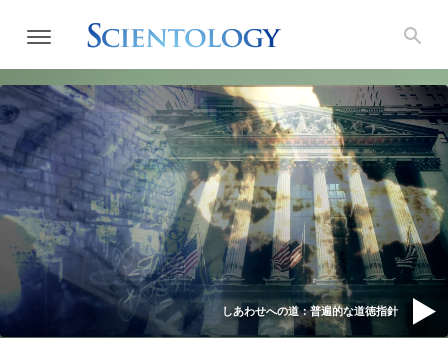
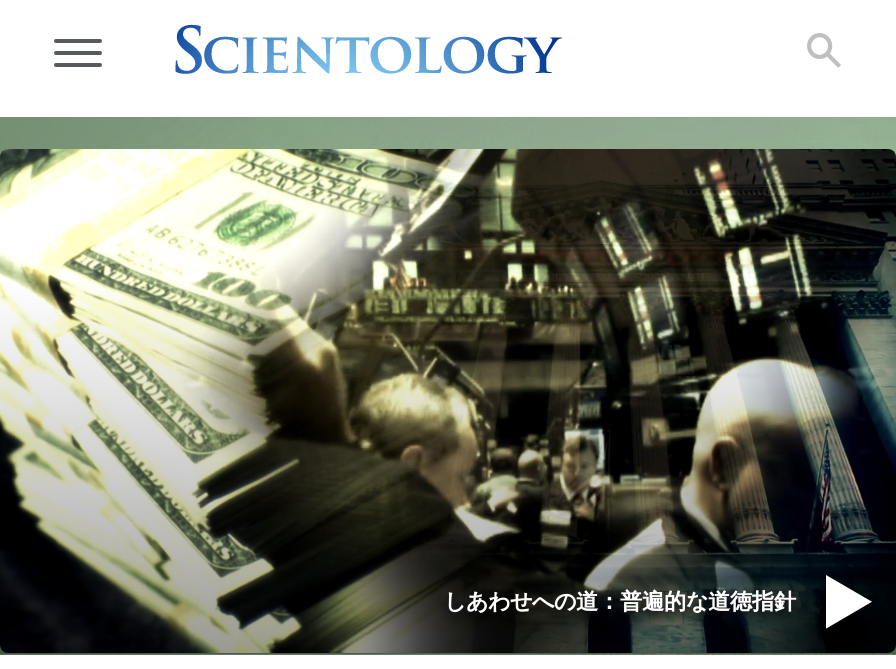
- [image]
+ [image]
